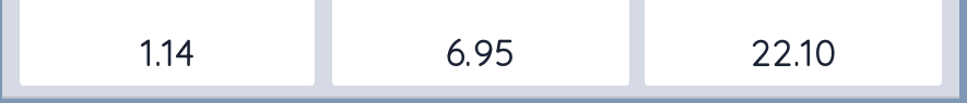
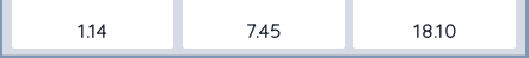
- 6.95
+ 7.45

- 22.10
+ 18.10
